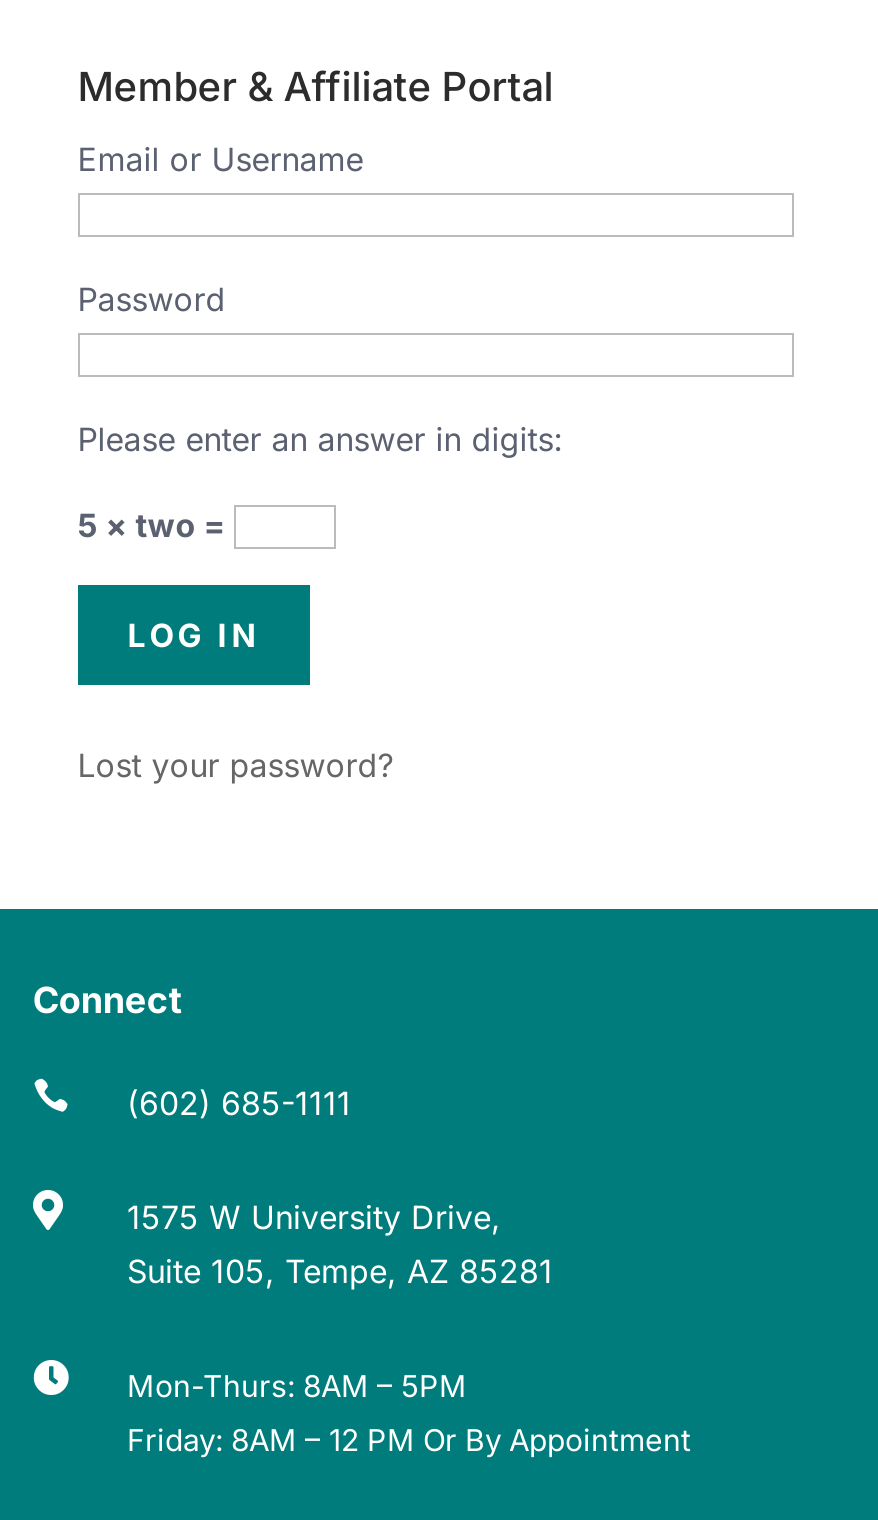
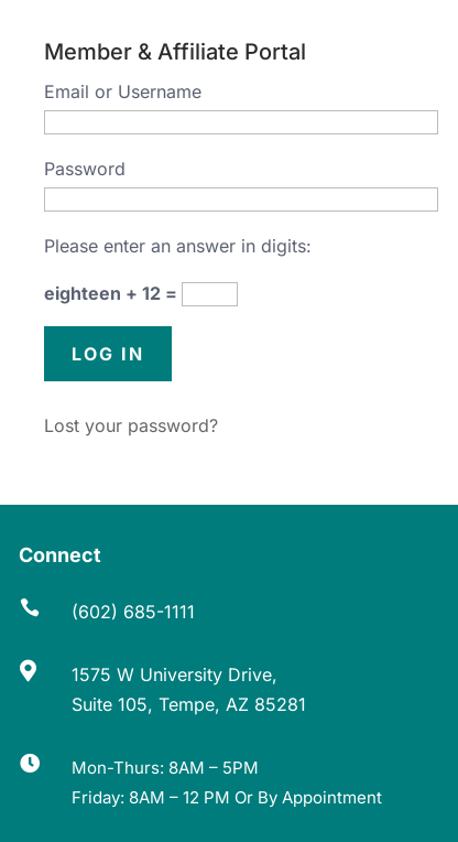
- 5 × two =
+ eighteen + 12 =
